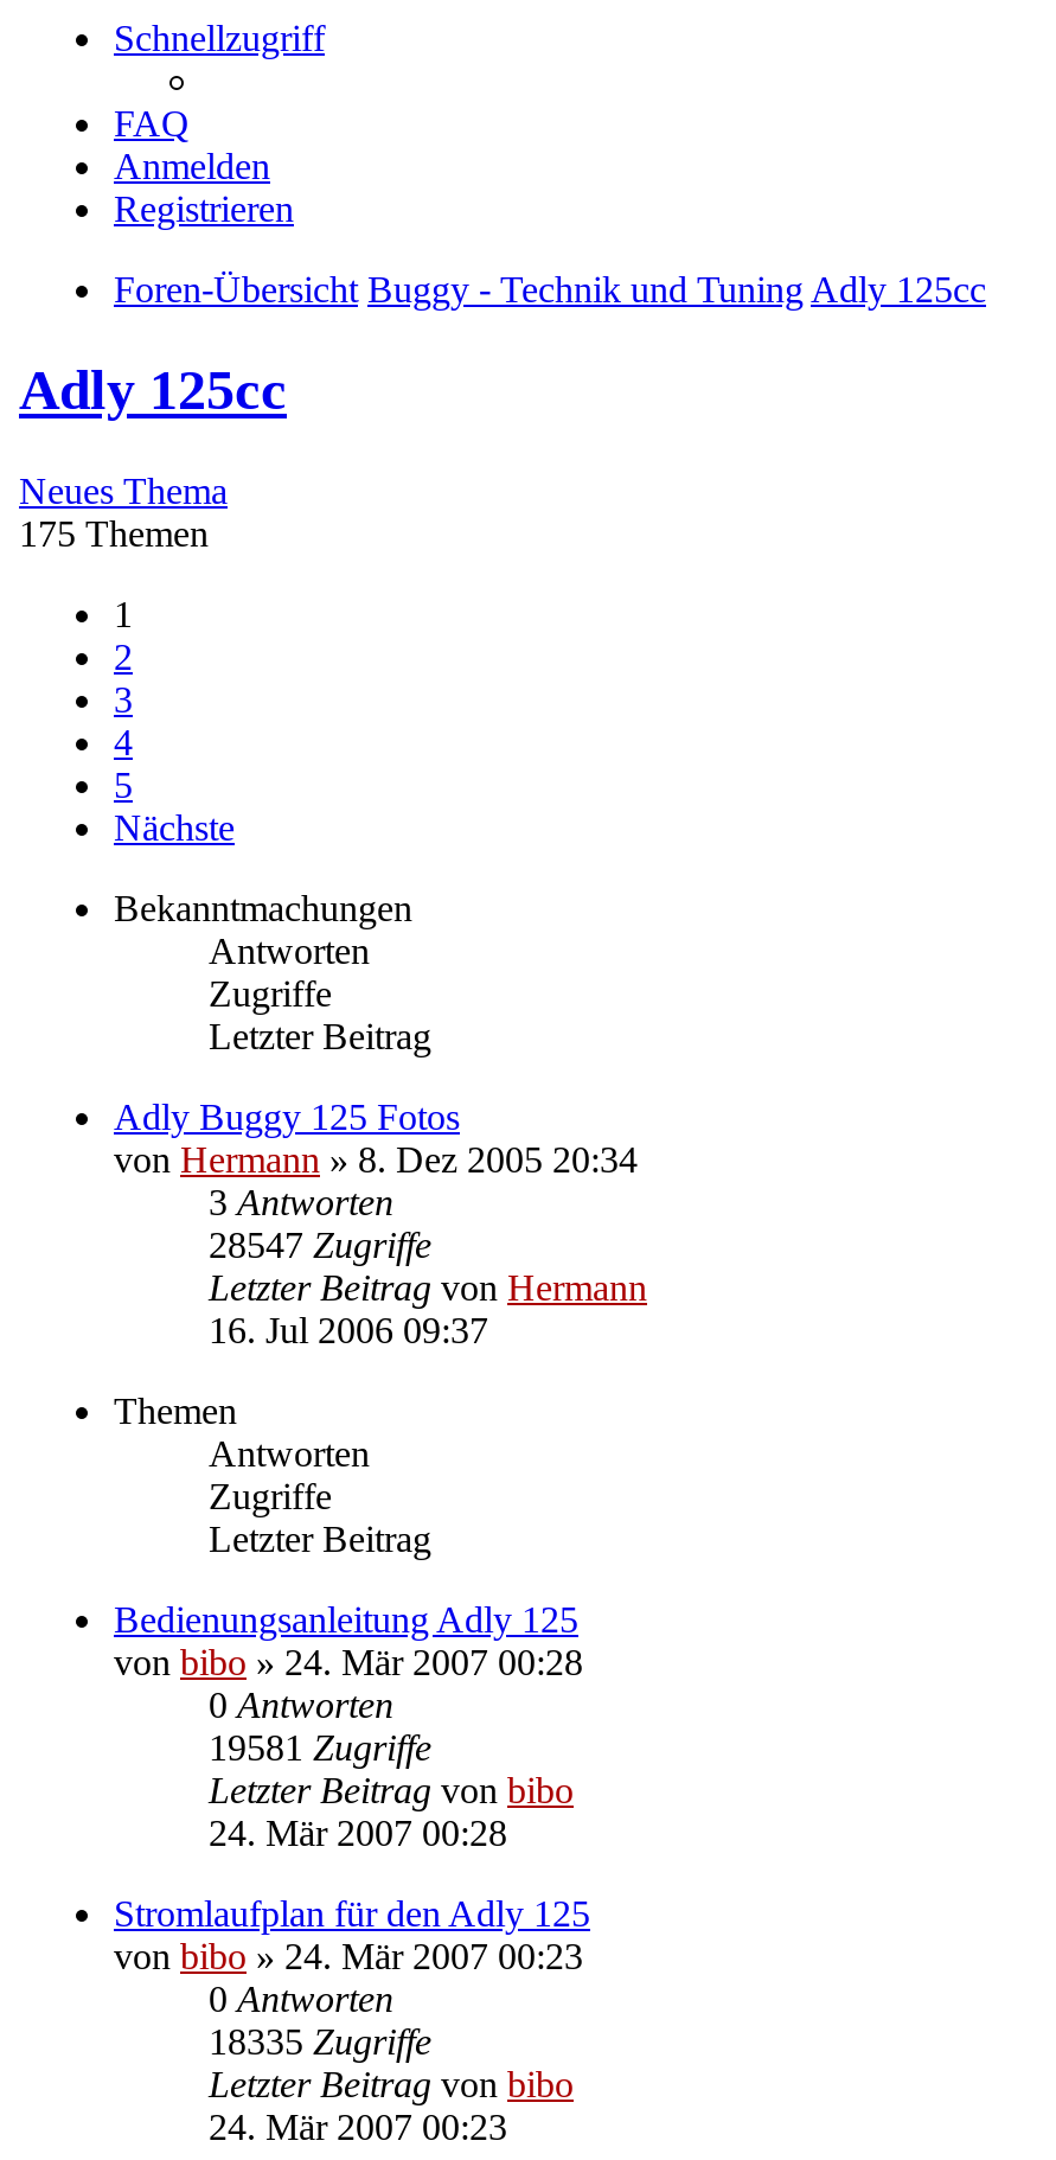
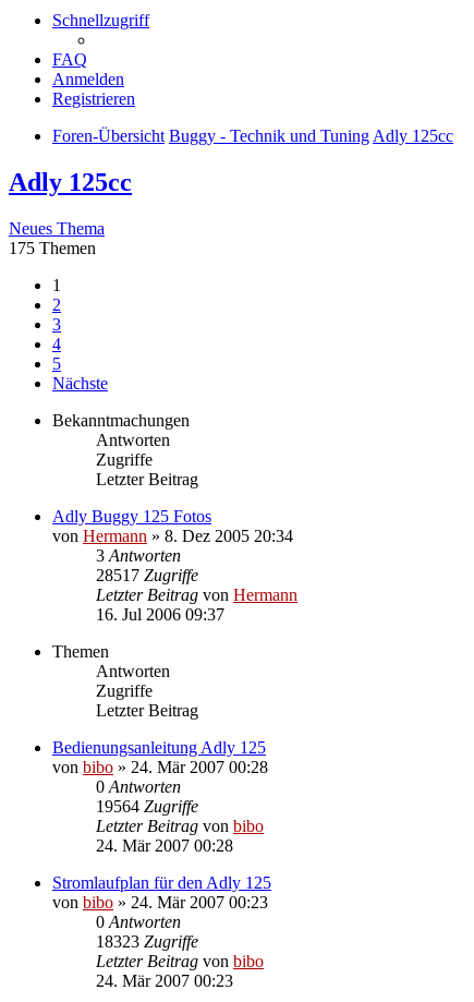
- 28547 Zugriffe
+ 28517 Zugriffe

- 19581 Zugriffe
+ 19564 Zugriffe

- 18335 Zugriffe
+ 18323 Zugriffe
